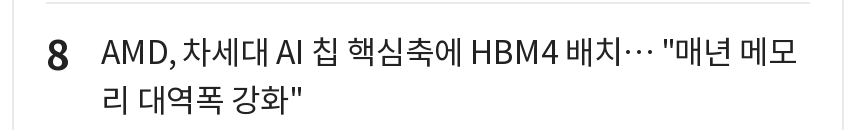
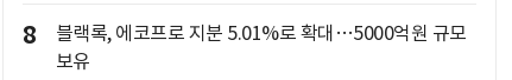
- AMD, 차세대 AI 칩 핵심축에 HBM4 배치… "매년 메모
- 리 대역폭 강화"
+ 블랙록, 에코프로 지분 5.01%로 확대…5000억원 규모
+ 보유
